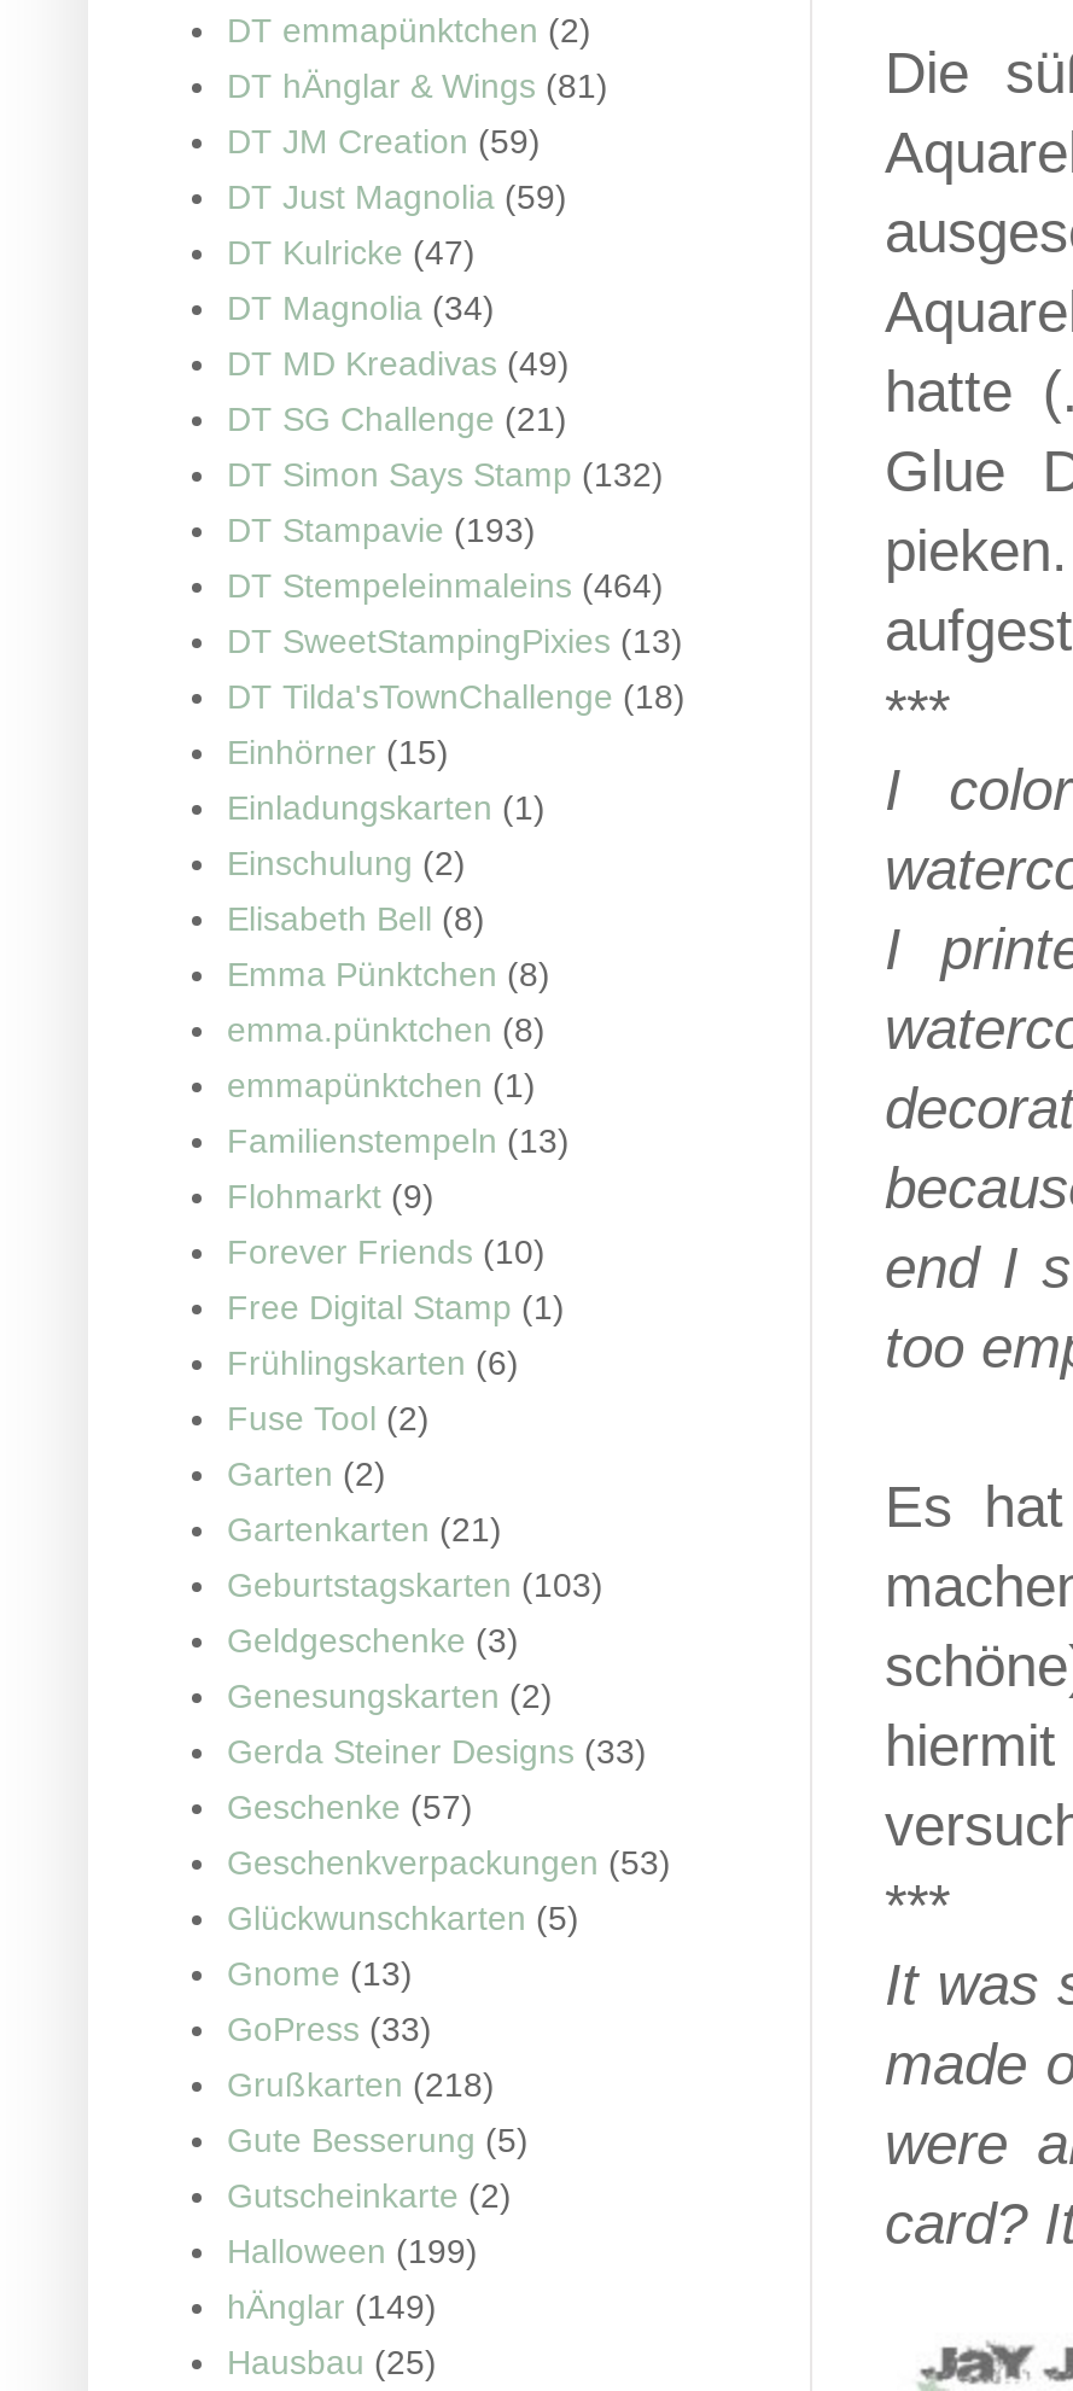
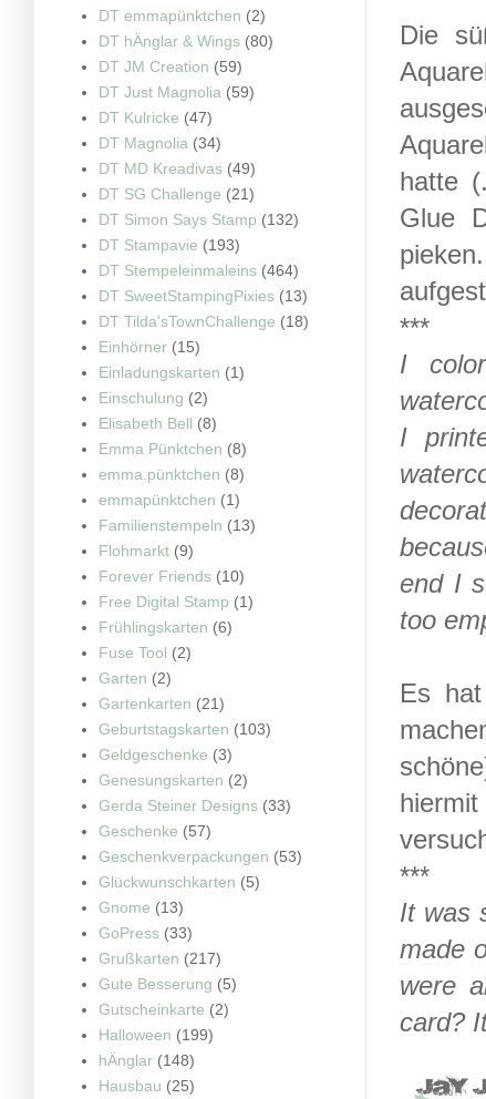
- DT hÄnglar & Wings (81)
+ DT hÄnglar & Wings (80)

- Grußkarten (218)
+ Grußkarten (217)

- hÄnglar (149)
+ hÄnglar (148)
